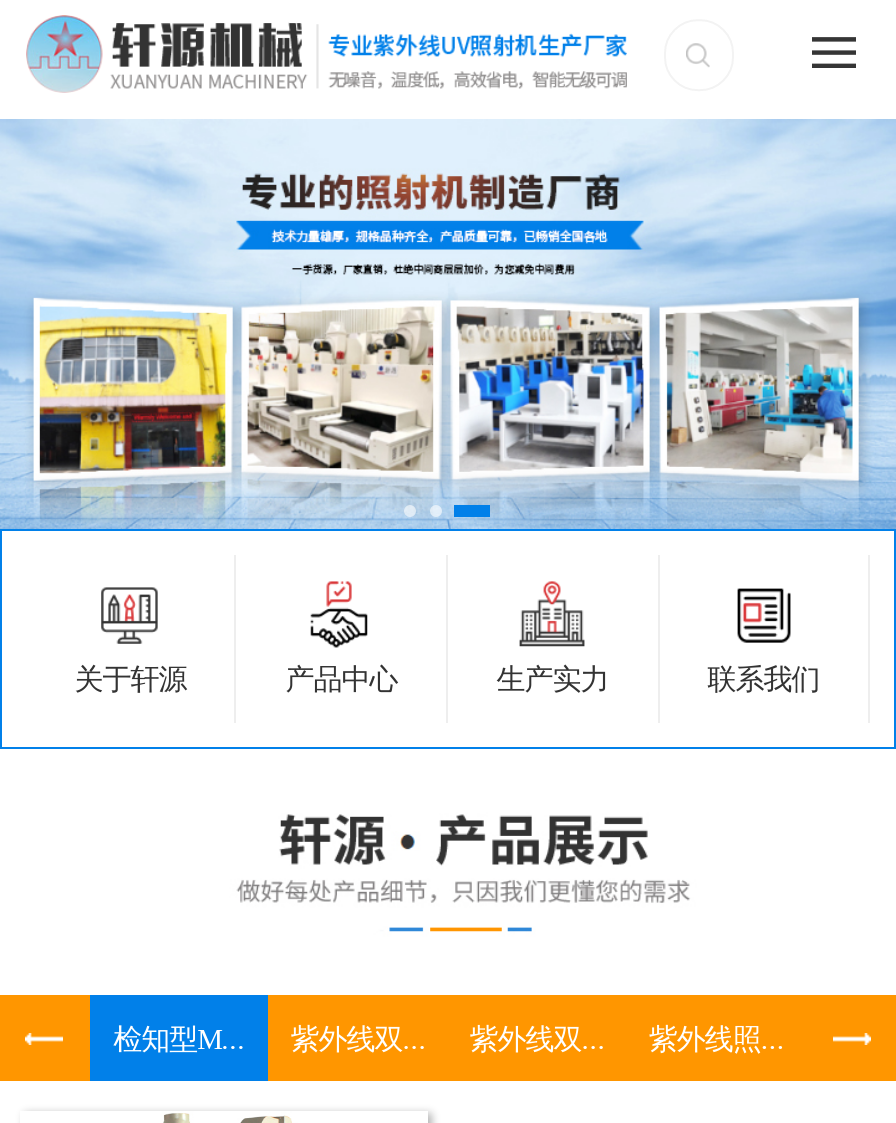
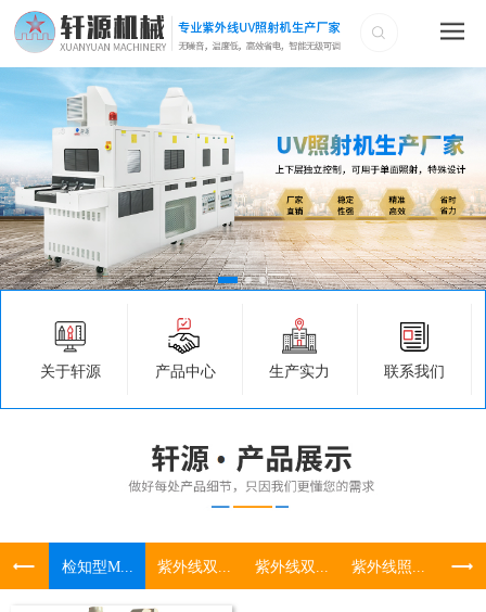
- [image]
+ [image]
